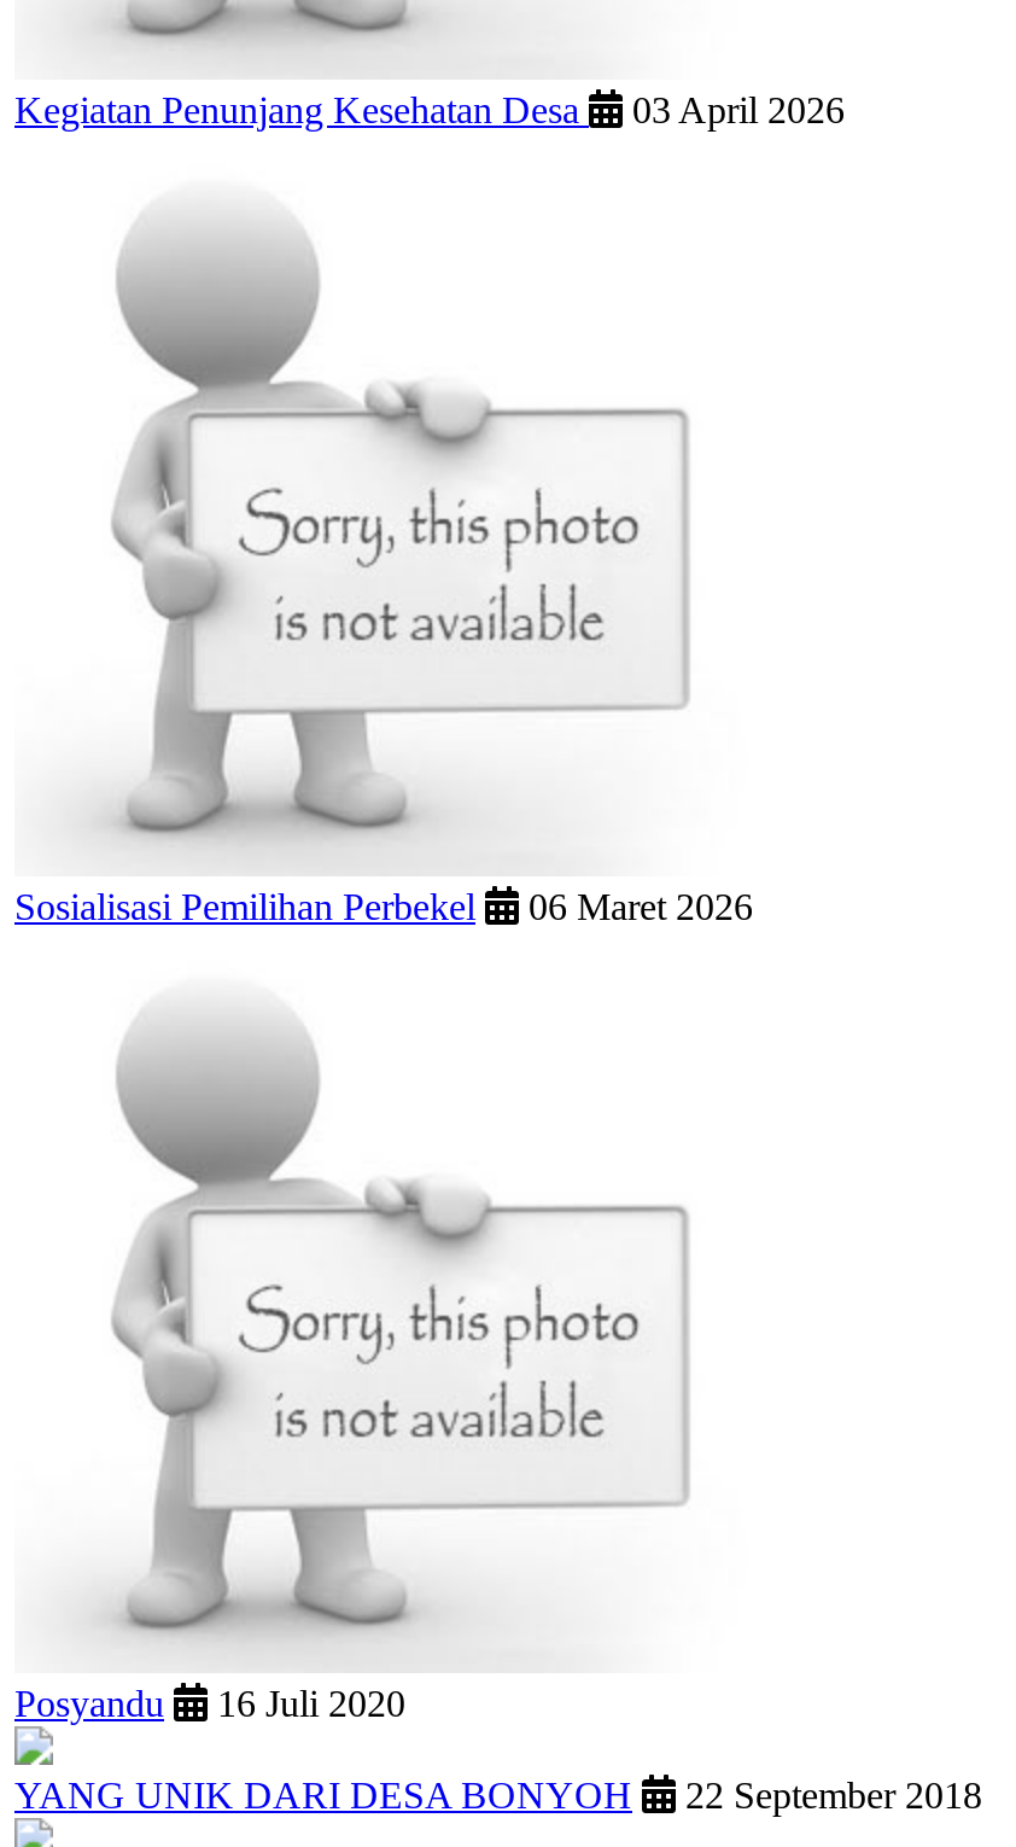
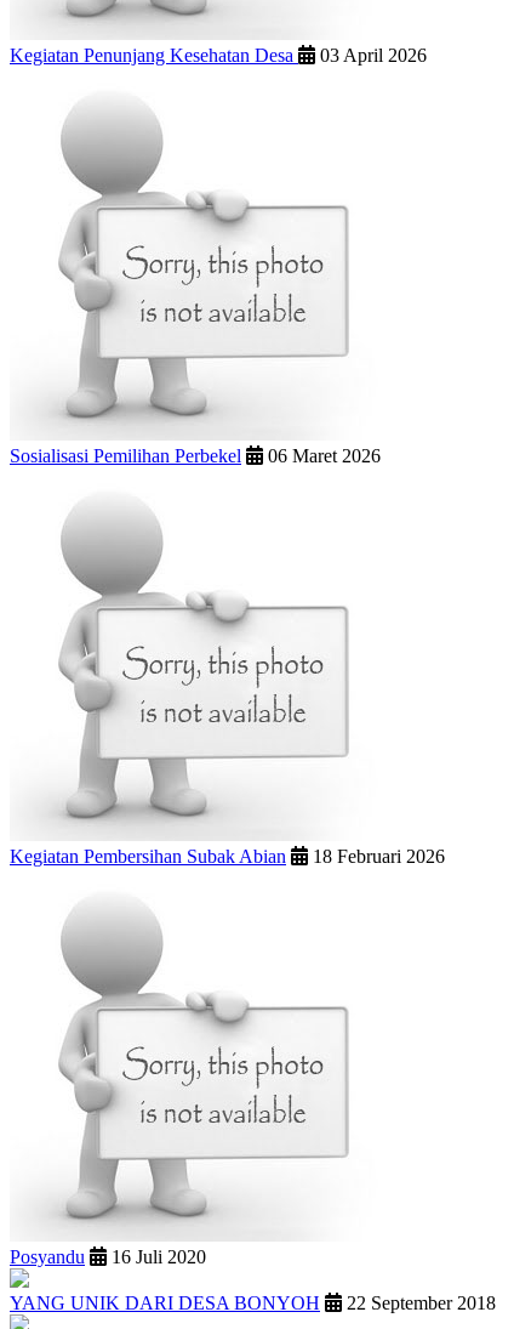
+ Kegiatan Pembersihan Subak Abian
+ 18 Februari 2026
